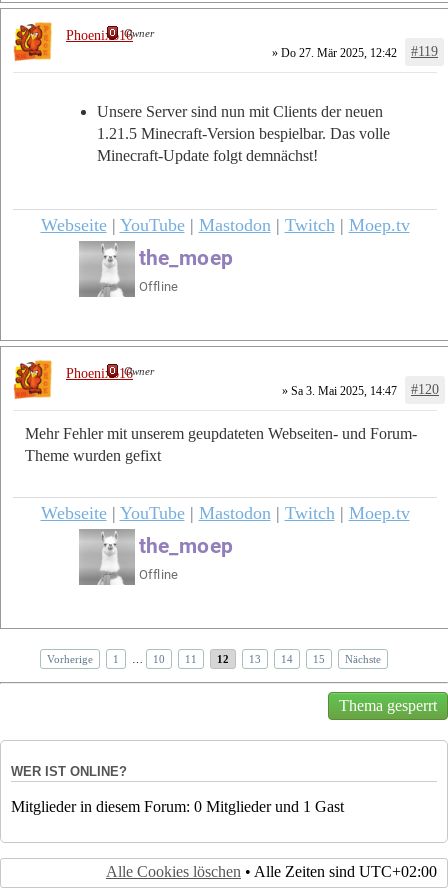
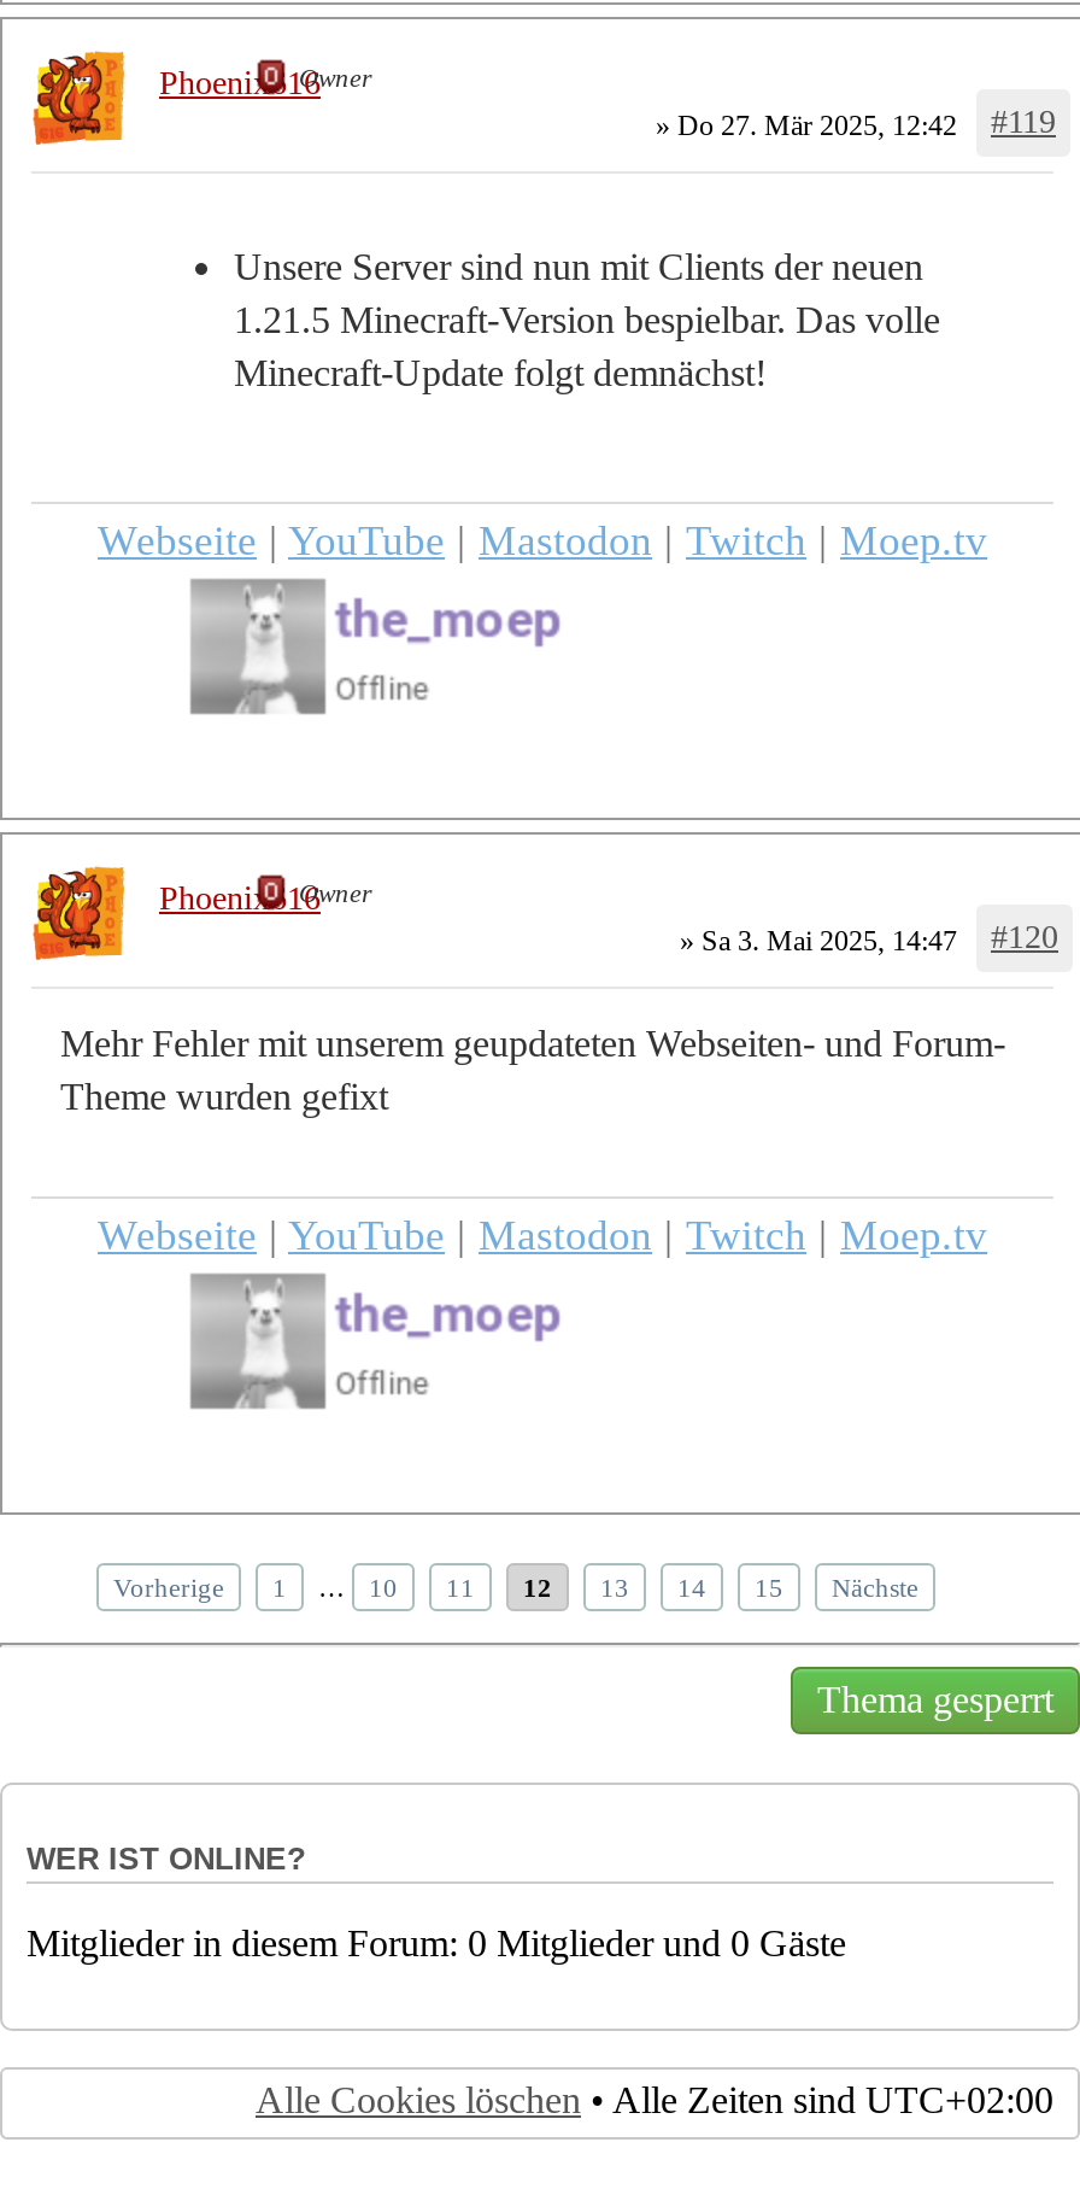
- Mitglieder in diesem Forum: 0 Mitglieder und 1 Gast
+ Mitglieder in diesem Forum: 0 Mitglieder und 0 Gäste
